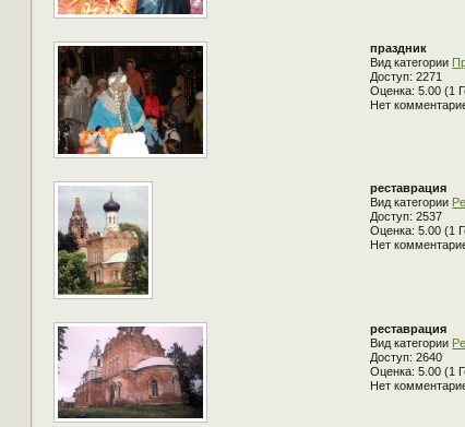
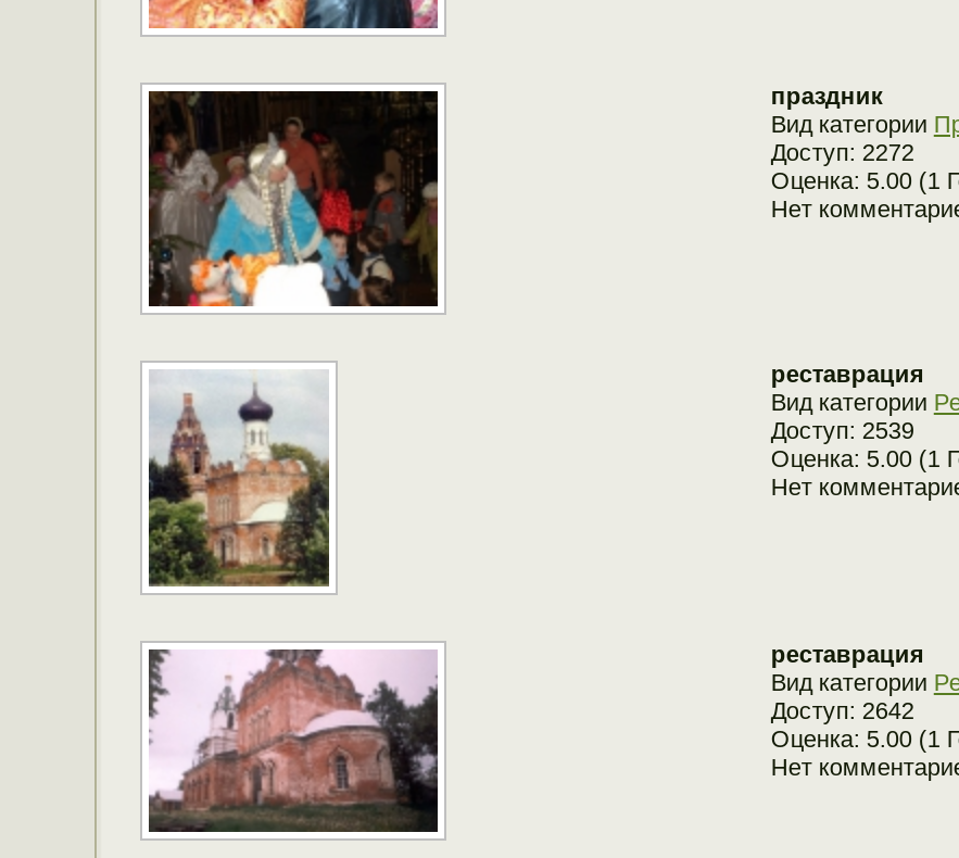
- Доступ: 2271
+ Доступ: 2272

- Доступ: 2537
+ Доступ: 2539

- Доступ: 2640
+ Доступ: 2642
